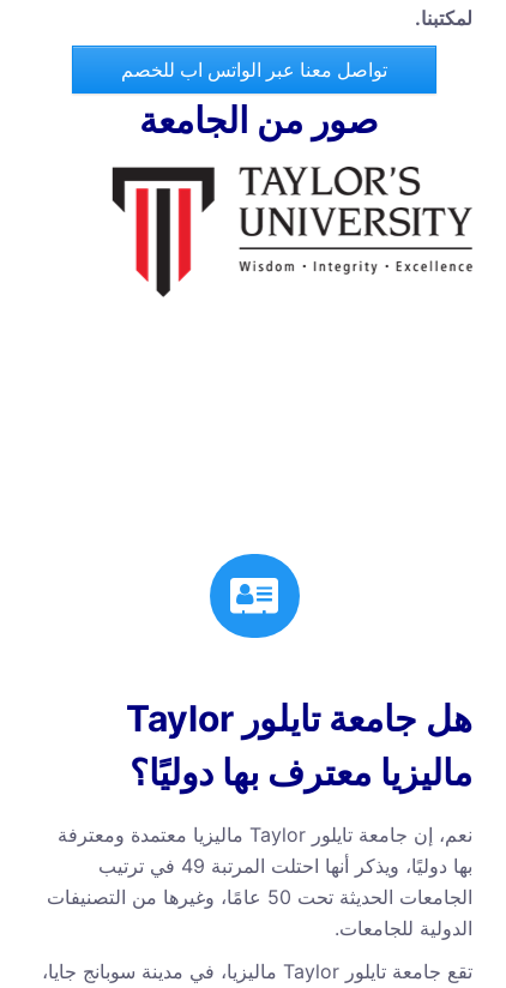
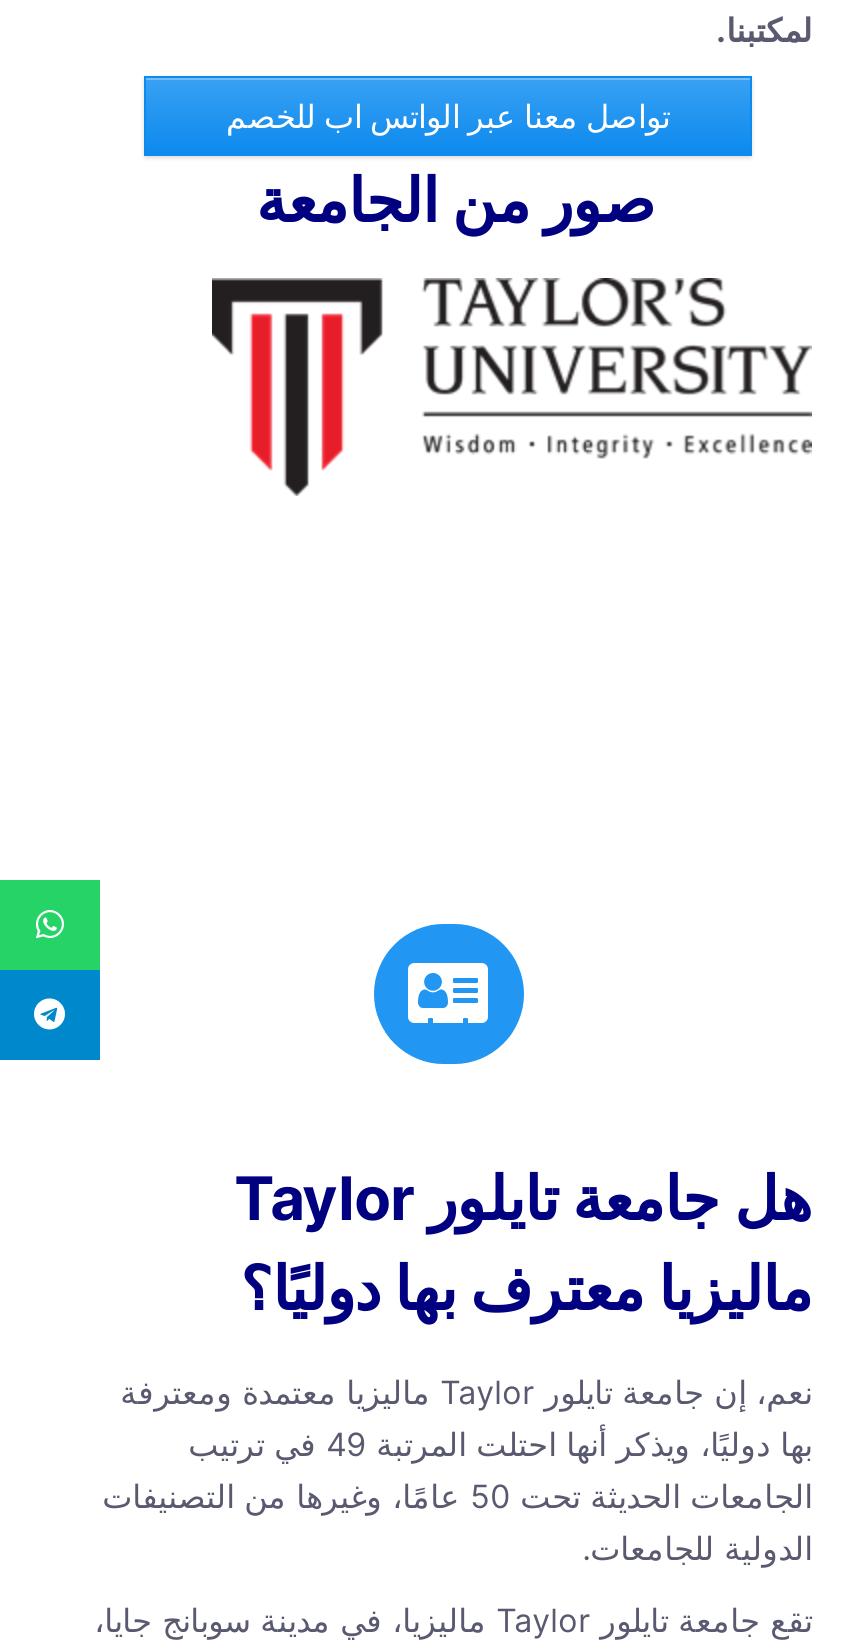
+ [image]
